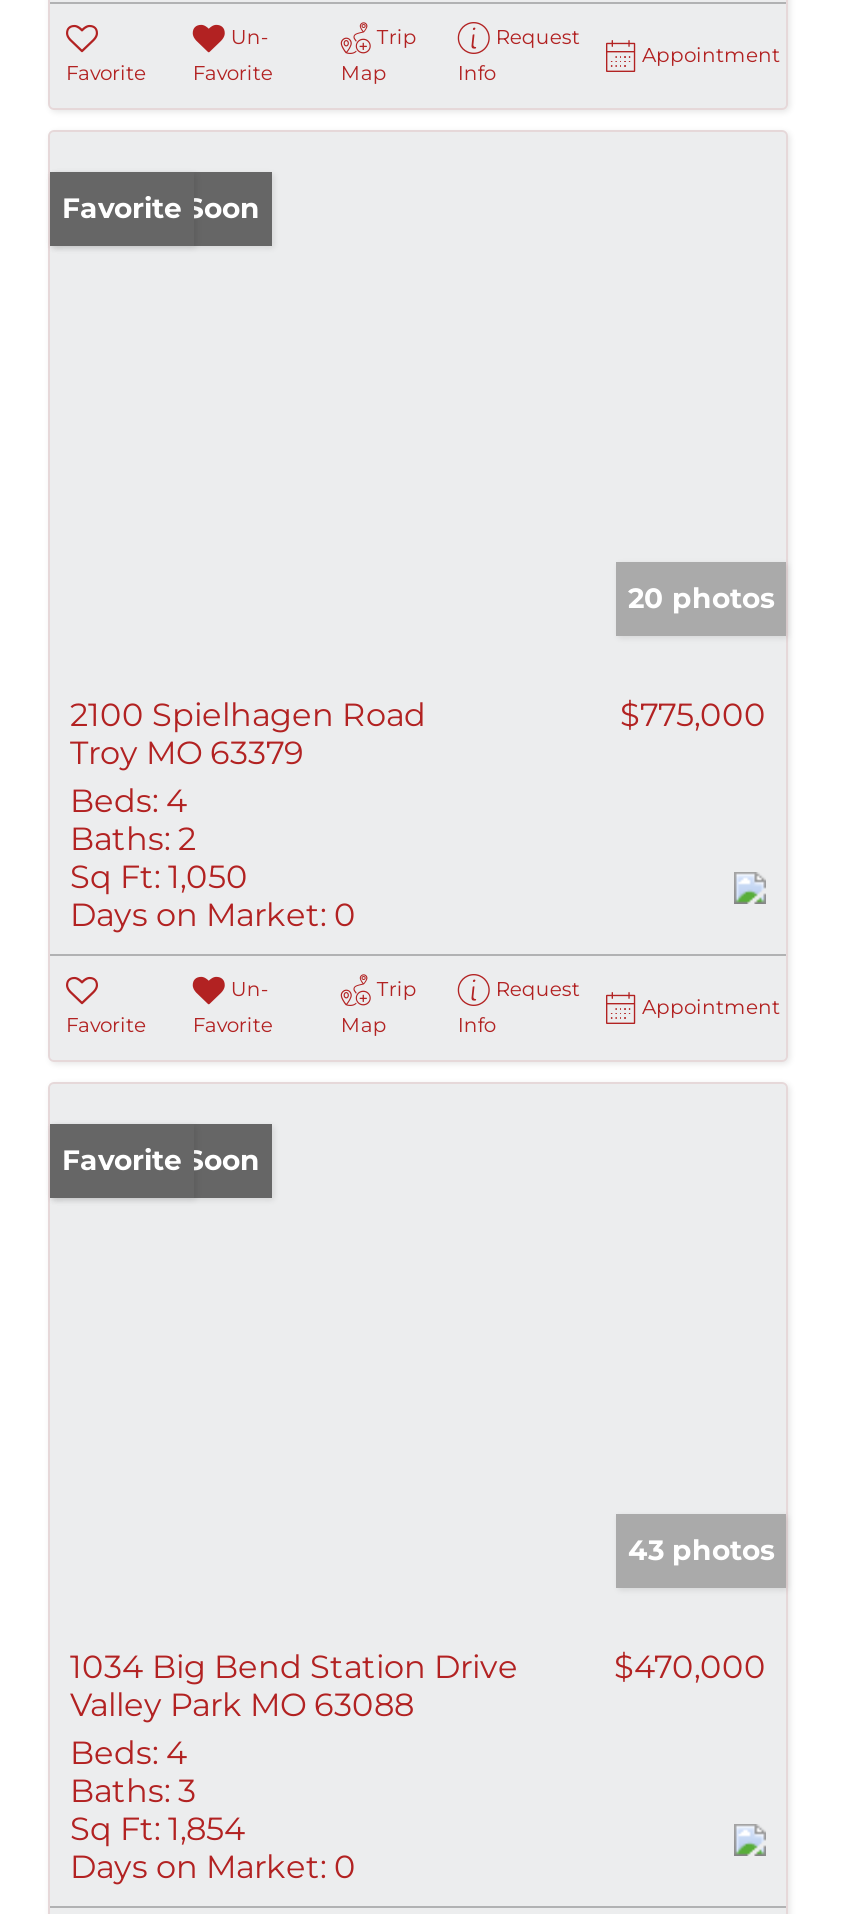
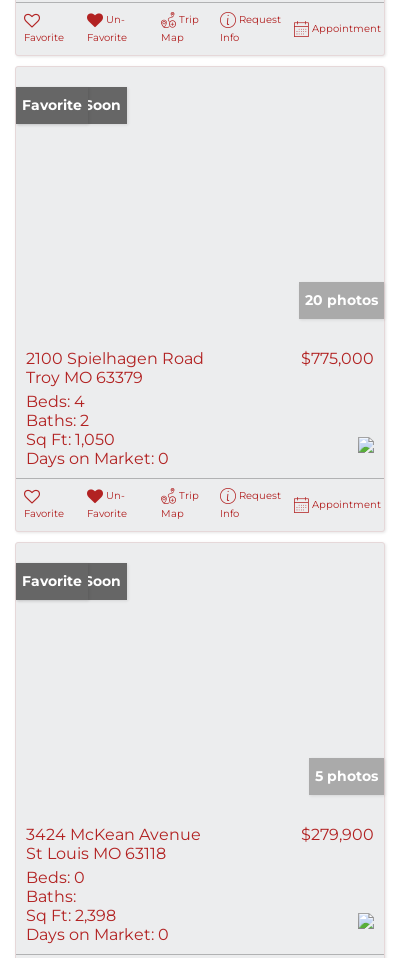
- 43 photos
+ 5 photos

- 1034 Big Bend Station Drive
- Valley Park MO 63088
+ 3424 McKean Avenue
+ St Louis MO 63118

- $470,000
+ $279,900

- Beds: 4
- Baths: 3
- Sq Ft: 1,854
+ Beds: 0
+ Baths:
+ Sq Ft: 2,398
